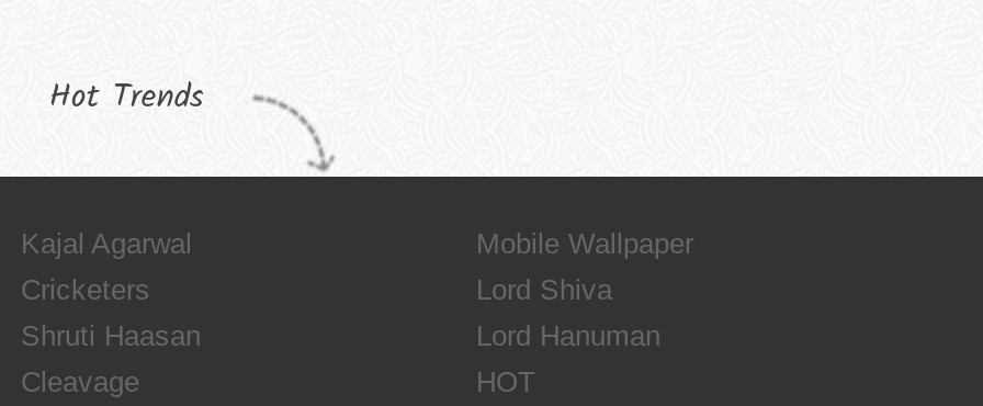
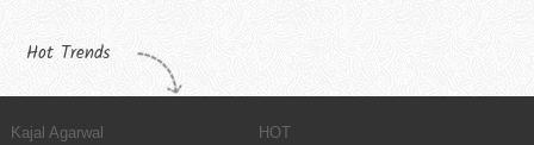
- Mobile Wallpaper
- Cricketers
- Lord Shiva
- Shruti Haasan
- Lord Hanuman
- Cleavage
